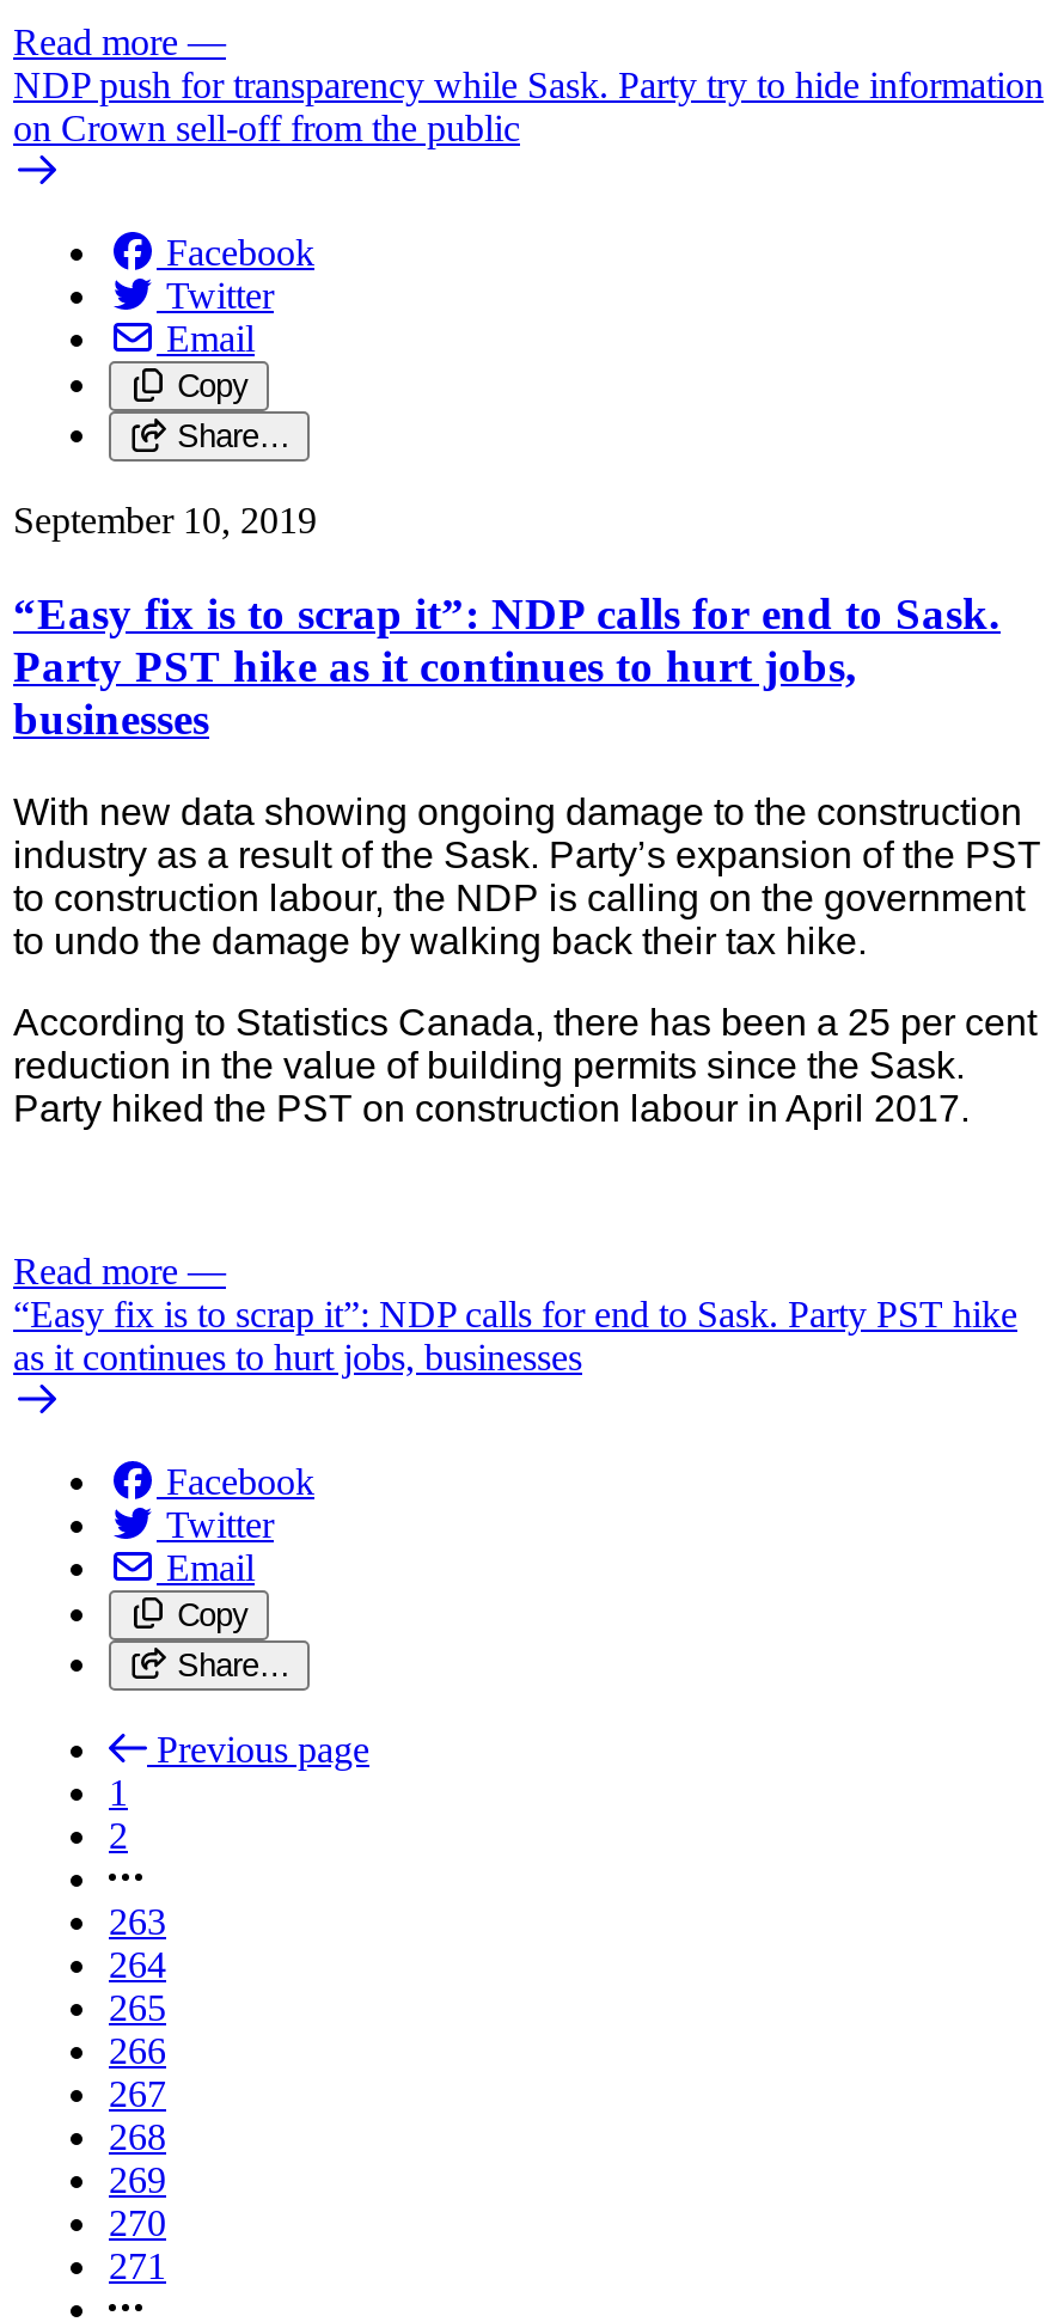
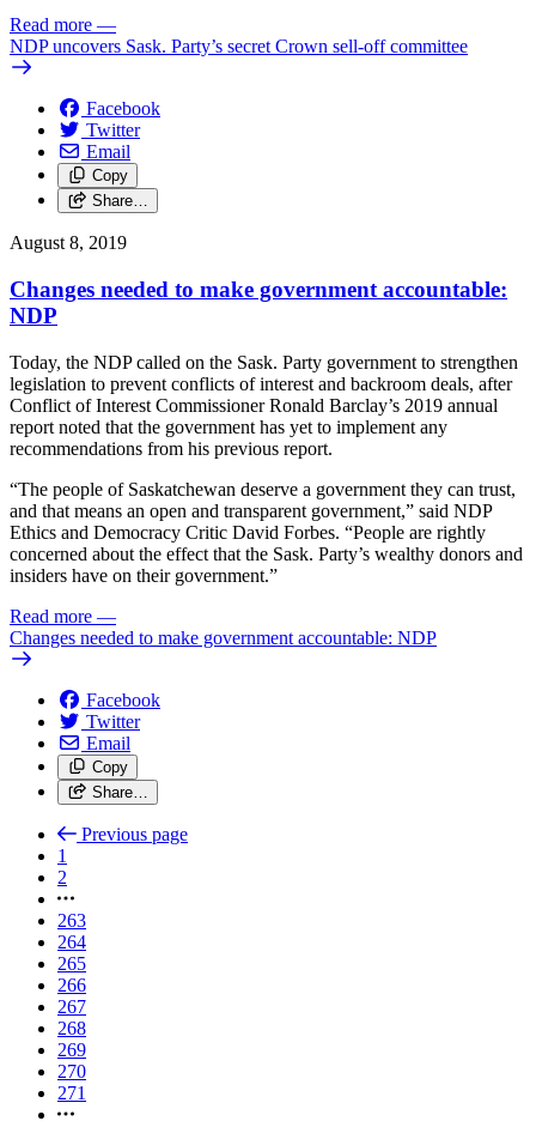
- NDP push for transparency while Sask. Party try to hide information
- on Crown sell-off from the public
+ NDP uncovers Sask. Party’s secret Crown sell-off committee

- September 10, 2019
+ August 8, 2019

- “Easy fix is to scrap it”: NDP calls for end to Sask.
- Party PST hike as it continues to hurt jobs,
- businesses
+ Changes needed to make government accountable:
+ NDP

- With new data showing ongoing damage to the construction
- industry as a result of the Sask. Party’s expansion of the PST
- to construction labour, the NDP is calling on the government
- to undo the damage by walking back their tax hike.
+ Today, the NDP called on the Sask. Party government to strengthen
+ legislation to prevent conflicts of interest and backroom deals, after
+ Conflict of Interest Commissioner Ronald Barclay’s 2019 annual
+ report noted that the government has yet to implement any
+ recommendations from his previous report.

- According to Statistics Canada, there has been a 25 per cent
- reduction in the value of building permits since the Sask.
- Party hiked the PST on construction labour in April 2017.
+ “The people of Saskatchewan deserve a government they can trust,
+ and that means an open and transparent government,” said NDP
+ Ethics and Democracy Critic David Forbes. “People are rightly
+ concerned about the effect that the Sask. Party’s wealthy donors and
+ insiders have on their government.”

- “Easy fix is to scrap it”: NDP calls for end to Sask. Party PST hike
- as it continues to hurt jobs, businesses
+ Changes needed to make government accountable: NDP
